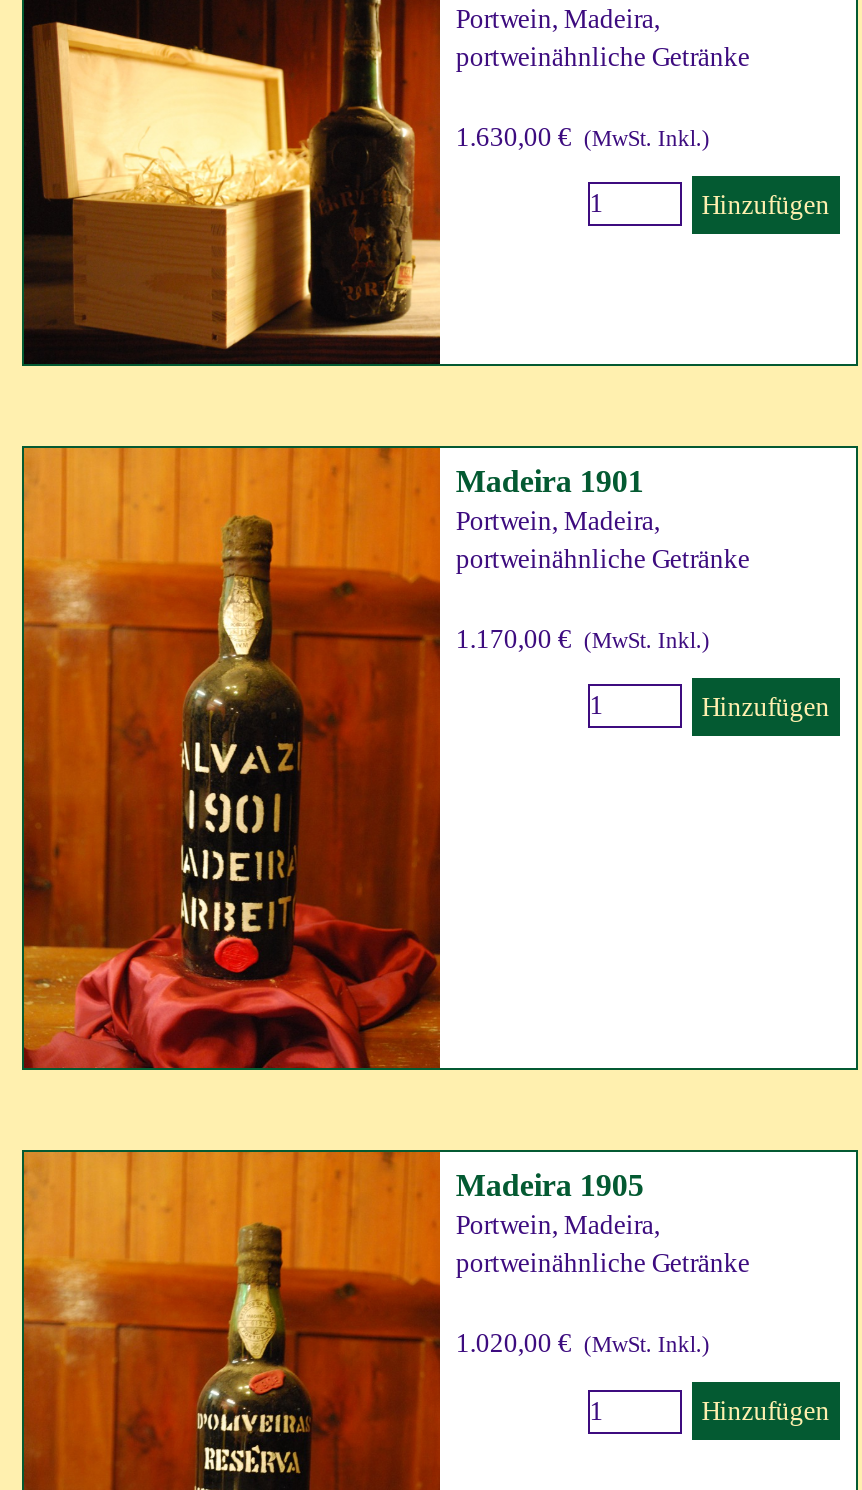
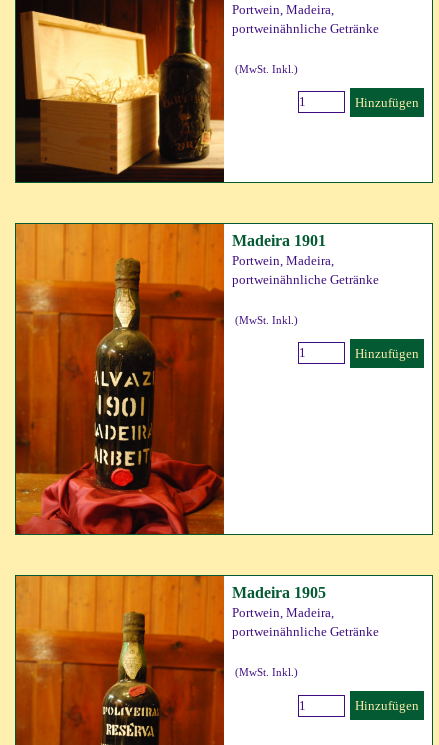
- 1.630,00 € (MwSt. Inkl.)
+ (MwSt. Inkl.)

- 1.170,00 € (MwSt. Inkl.)
+ (MwSt. Inkl.)

- 1.020,00 € (MwSt. Inkl.)
+ (MwSt. Inkl.)
